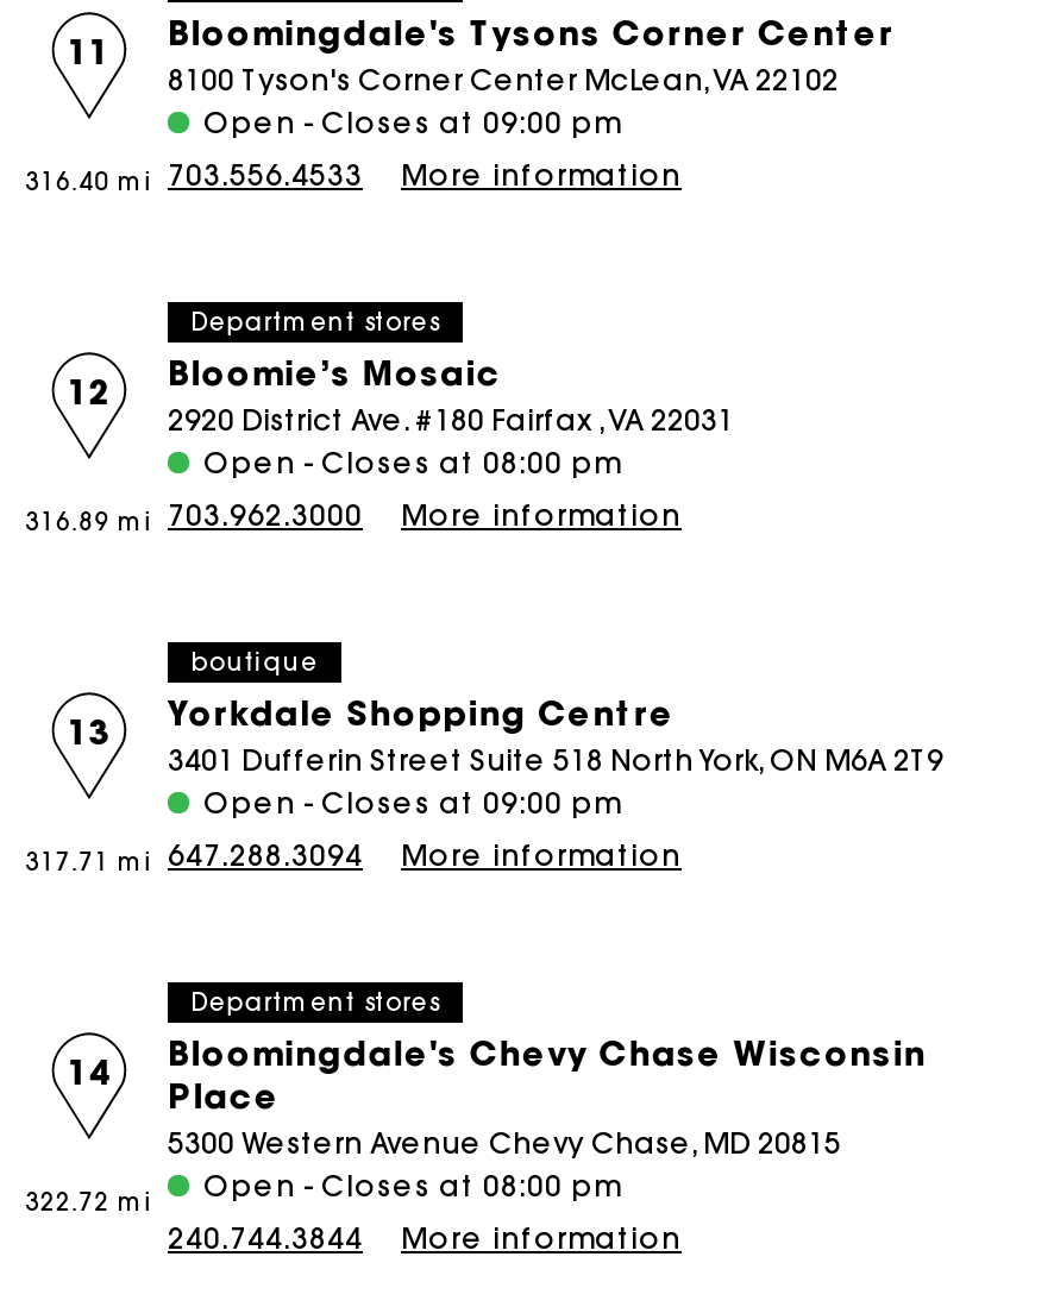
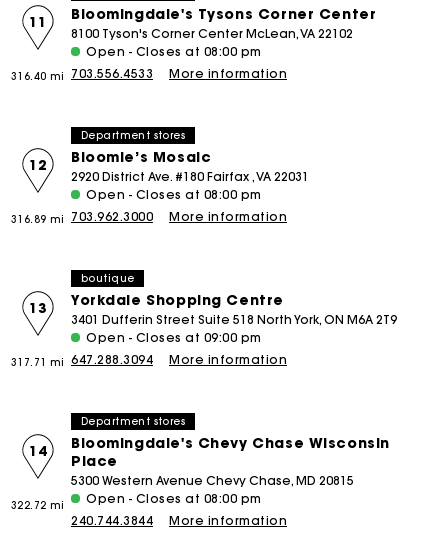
- Open - Closes at 09:00 pm
+ Open - Closes at 08:00 pm
